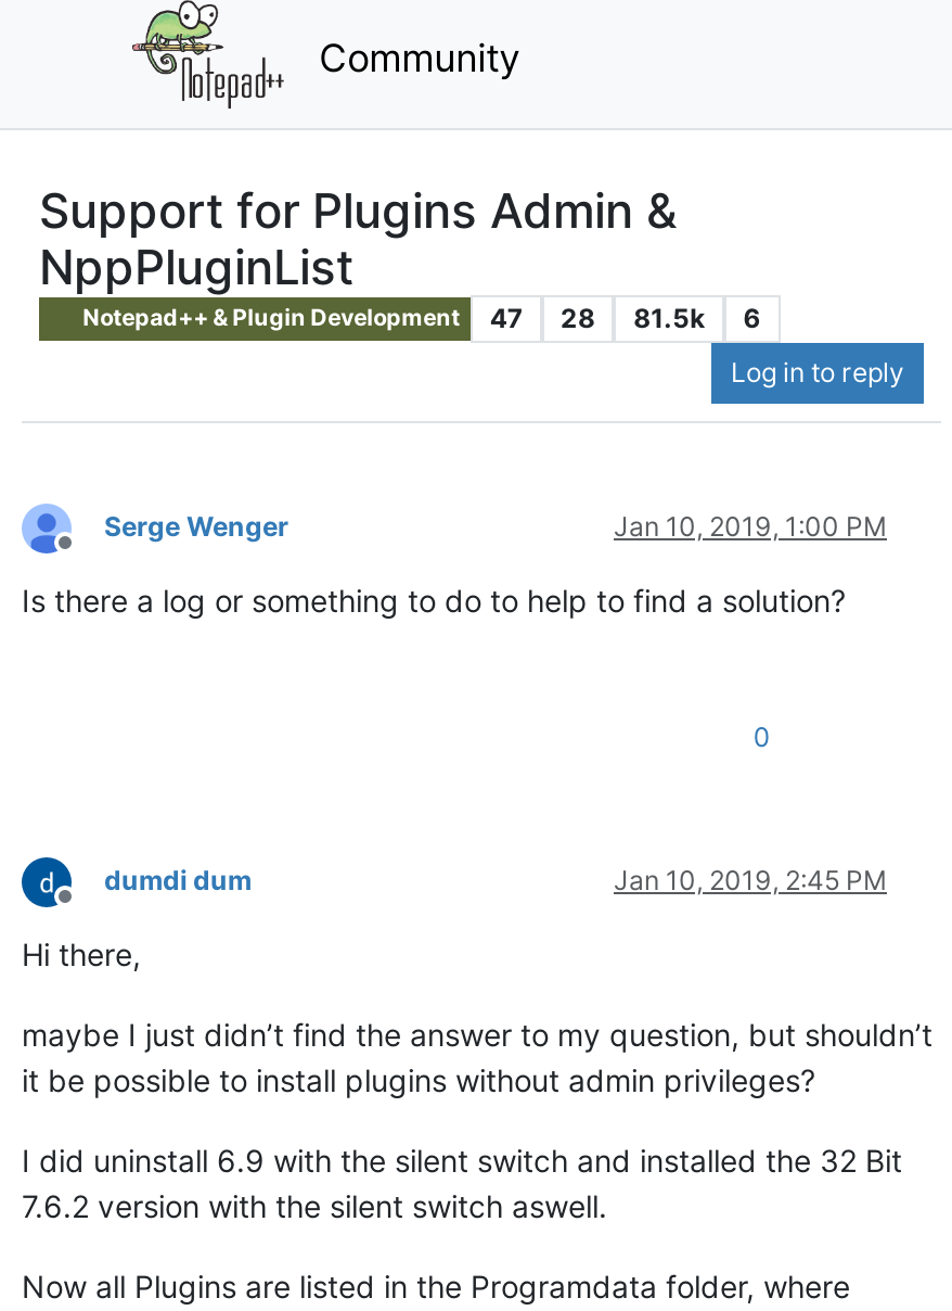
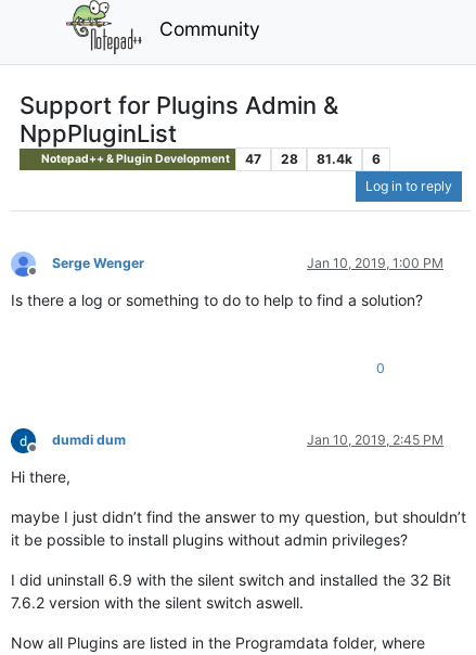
- Notepad++ & Plugin Development 47 28 81.5k 6
+ Notepad++ & Plugin Development 47 28 81.4k 6
